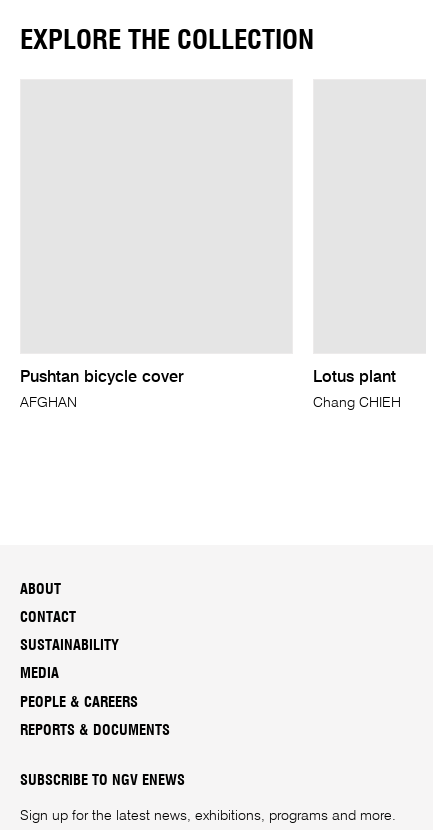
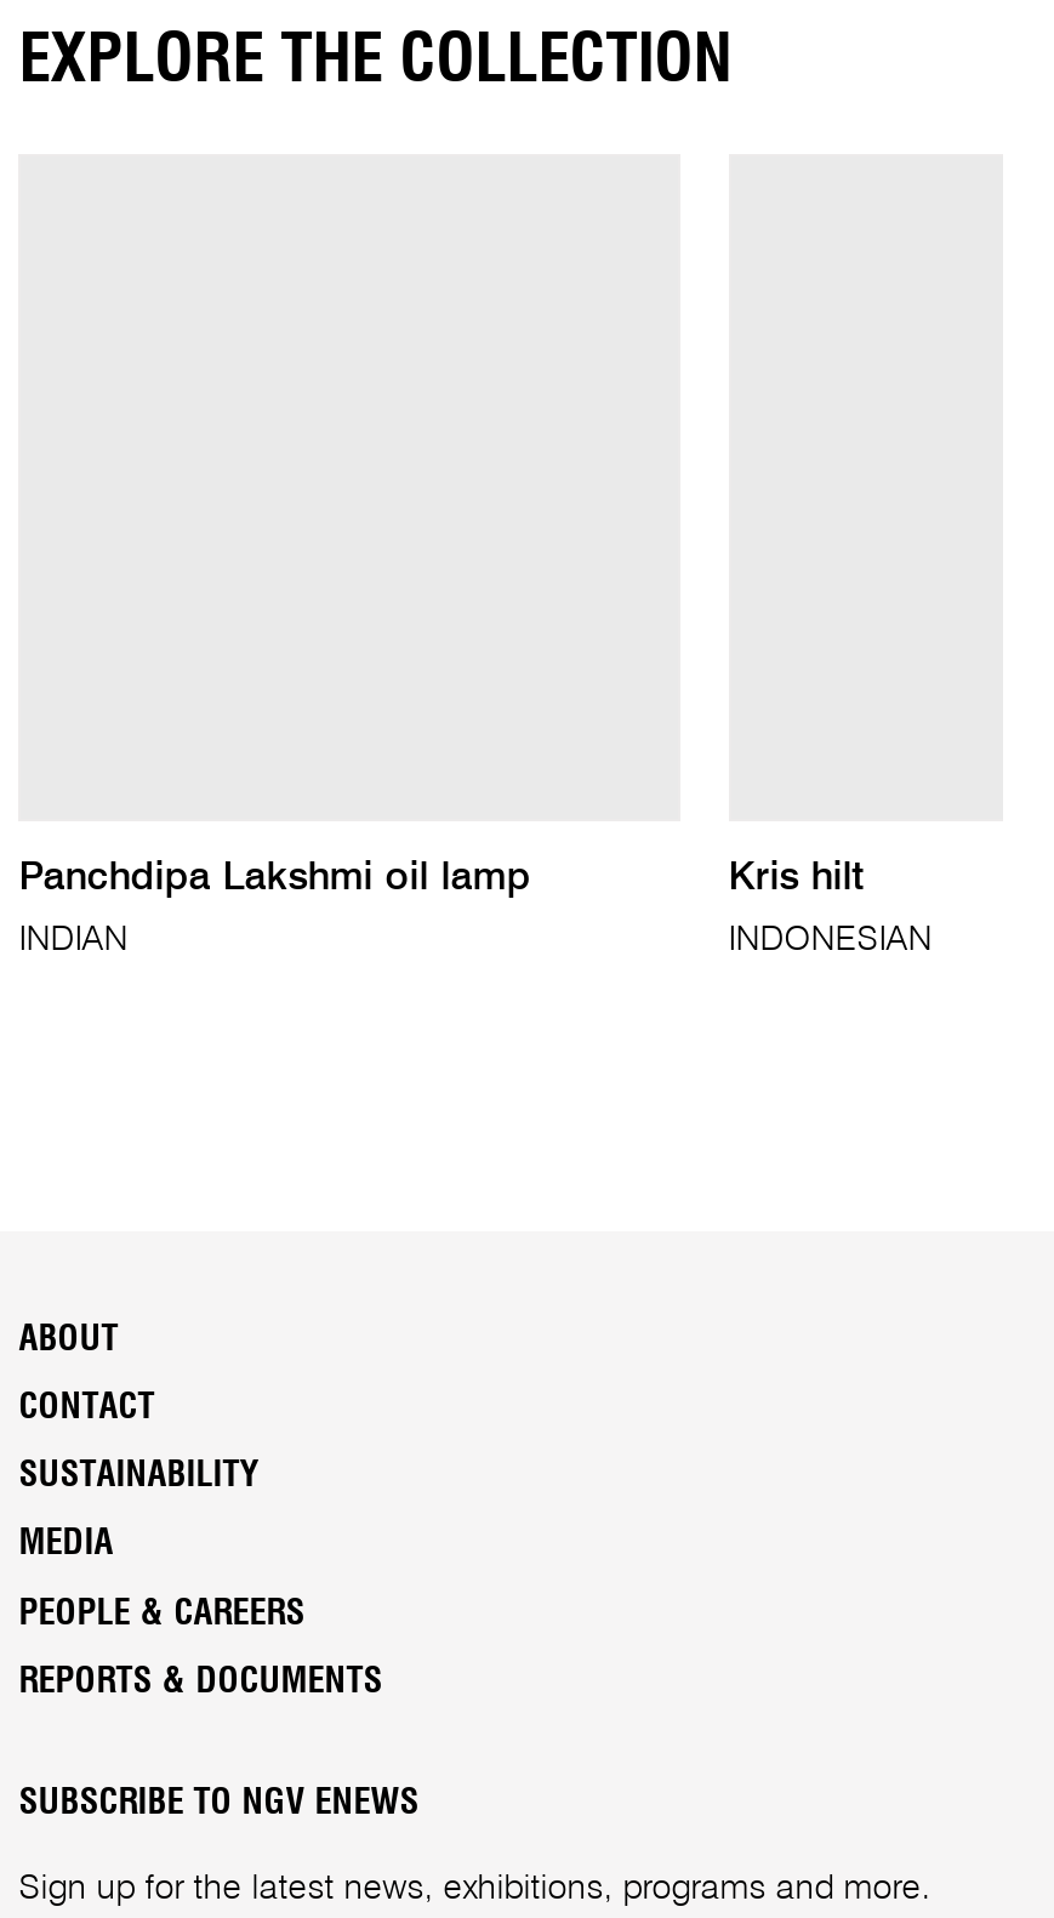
- Pushtan bicycle cover
+ Panchdipa Lakshmi oil lamp

- Lotus plant
+ Kris hilt

- AFGHAN
+ INDIAN

- Chang CHIEH
+ INDONESIAN
